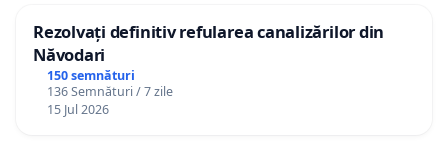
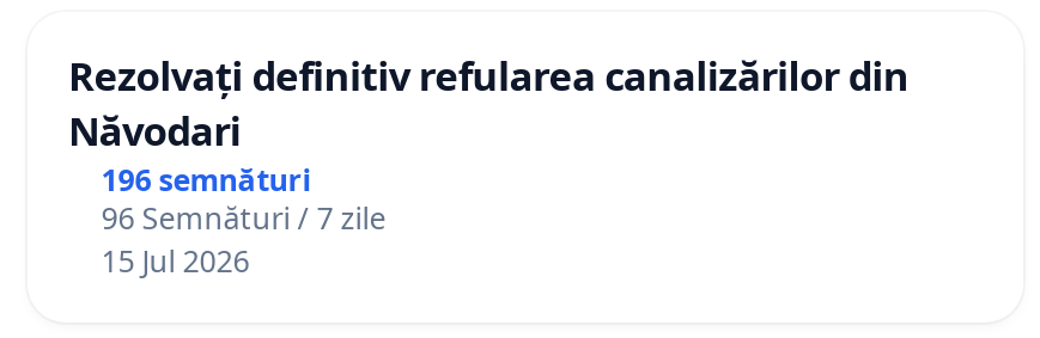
- 150 semnături
+ 196 semnături

- 136 Semnături / 7 zile
+ 96 Semnături / 7 zile
